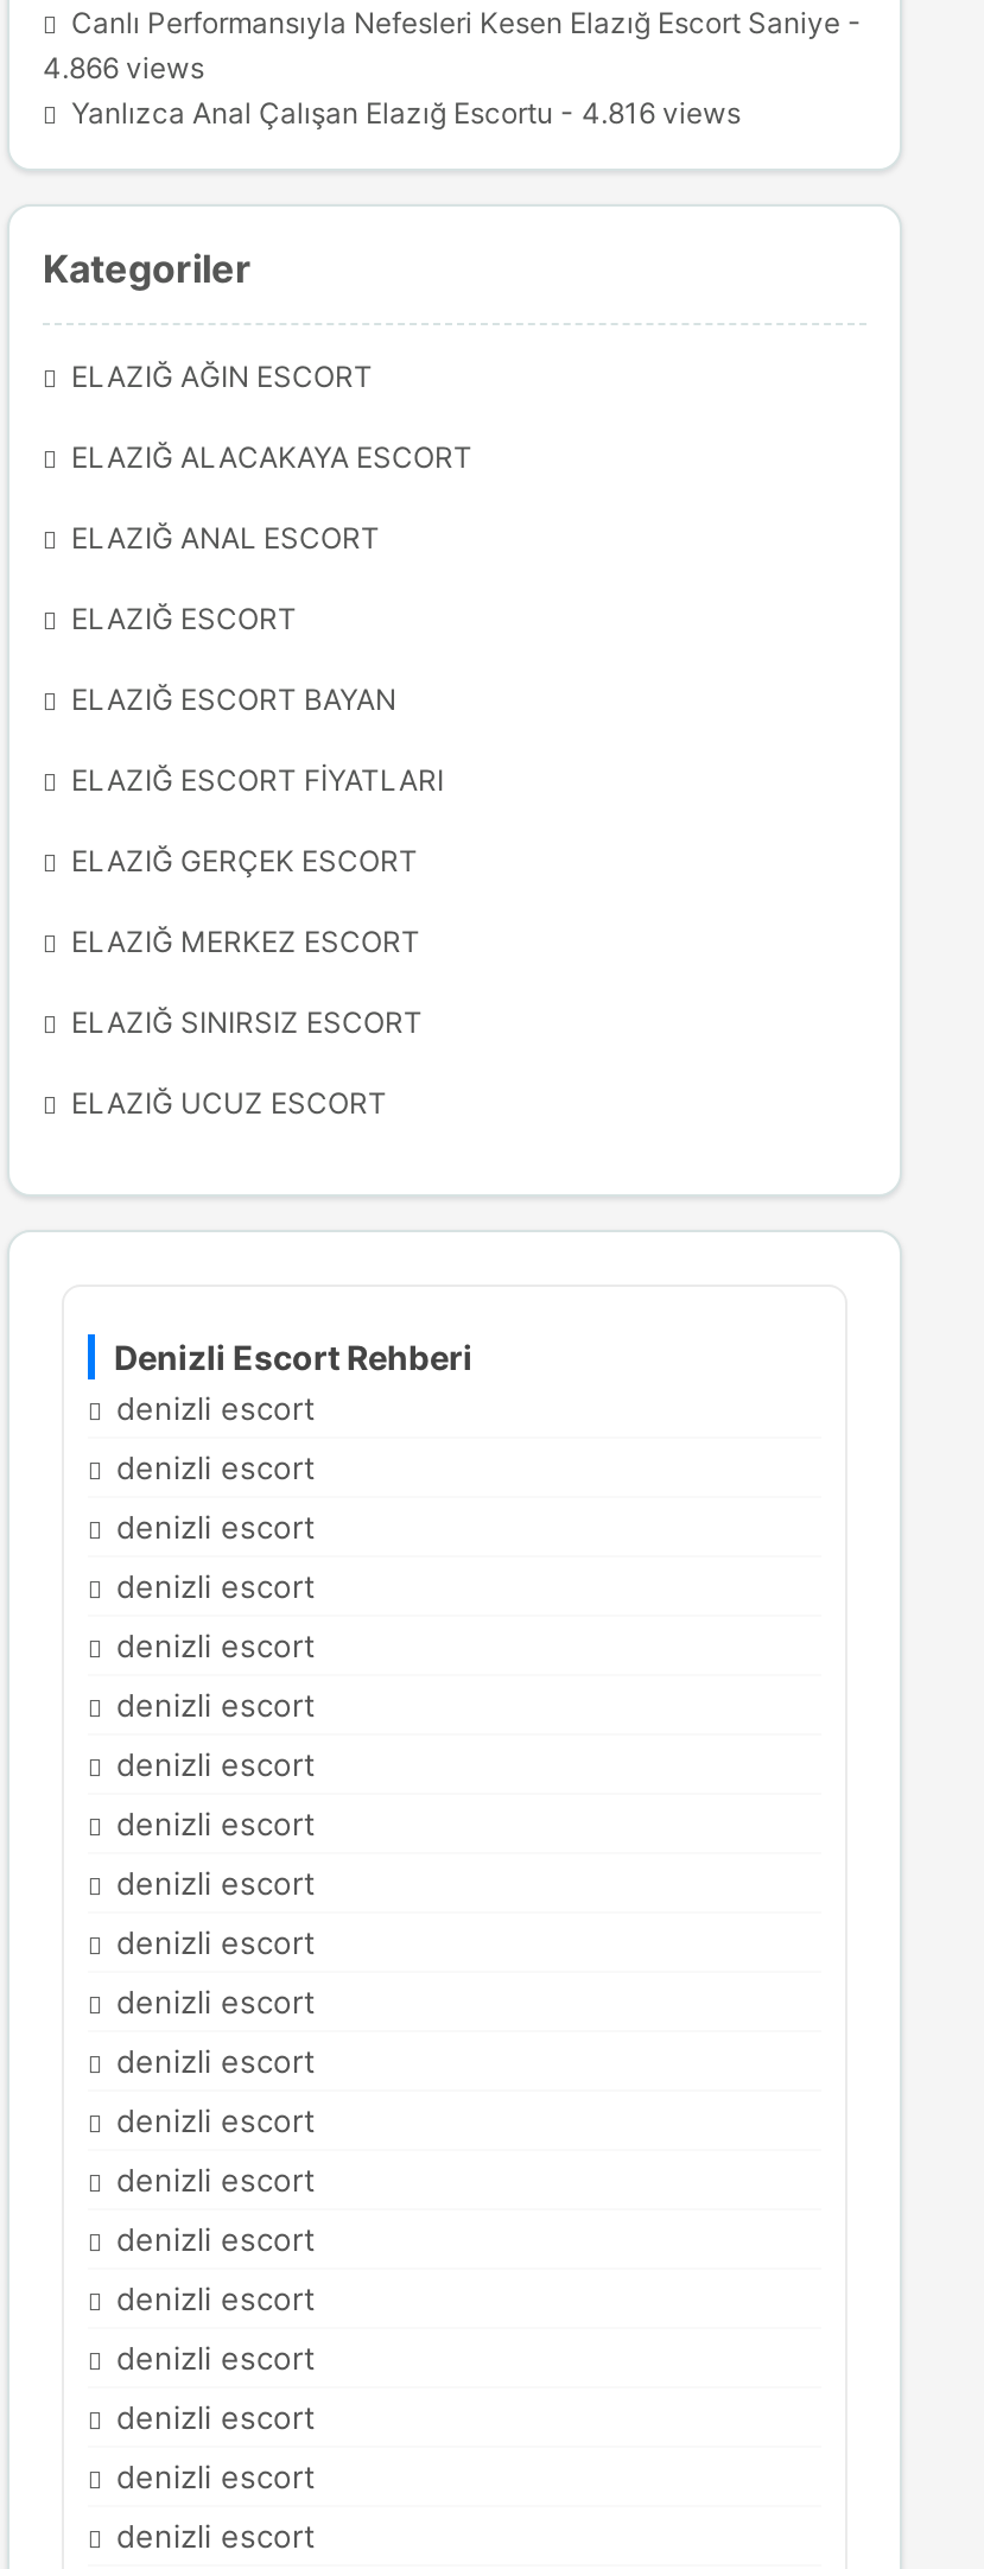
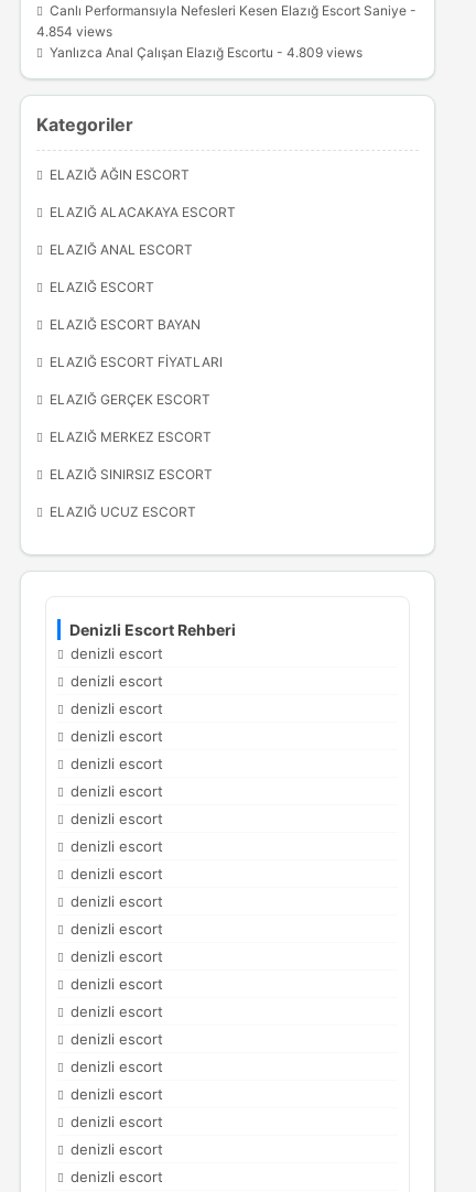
- 4.866 views
+ 4.854 views

- Yanlızca Anal Çalışan Elazığ Escortu - 4.816 views
+ Yanlızca Anal Çalışan Elazığ Escortu - 4.809 views
